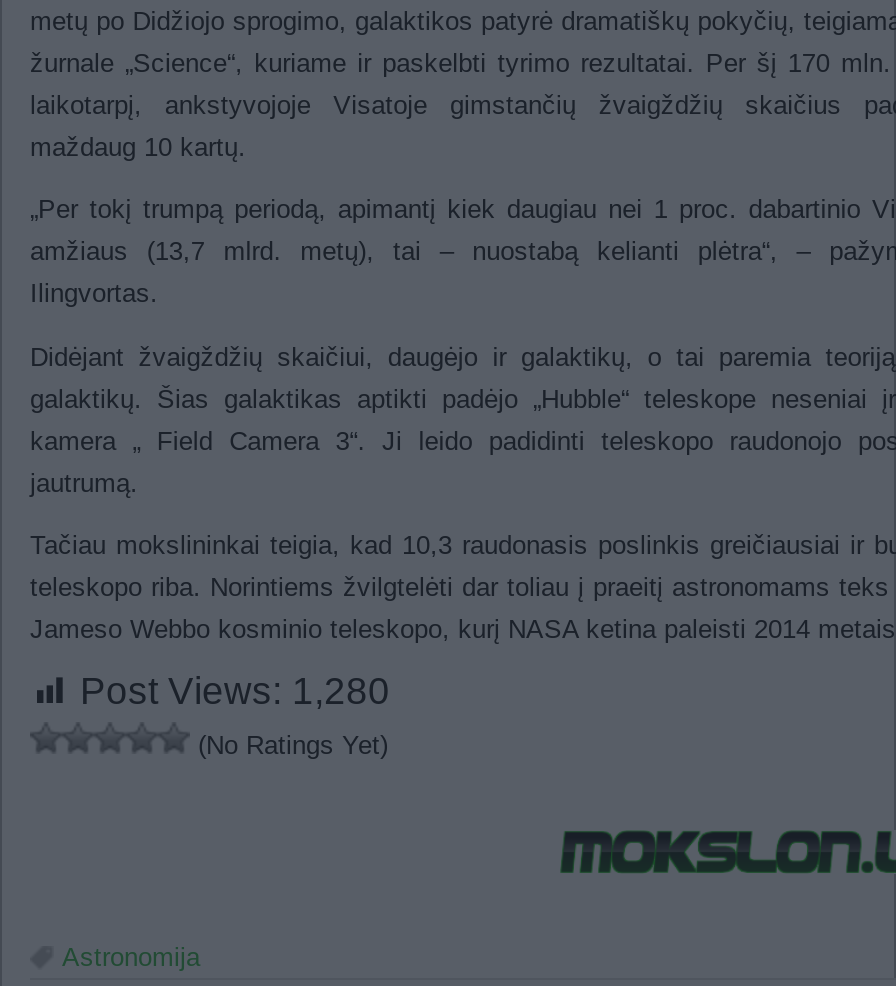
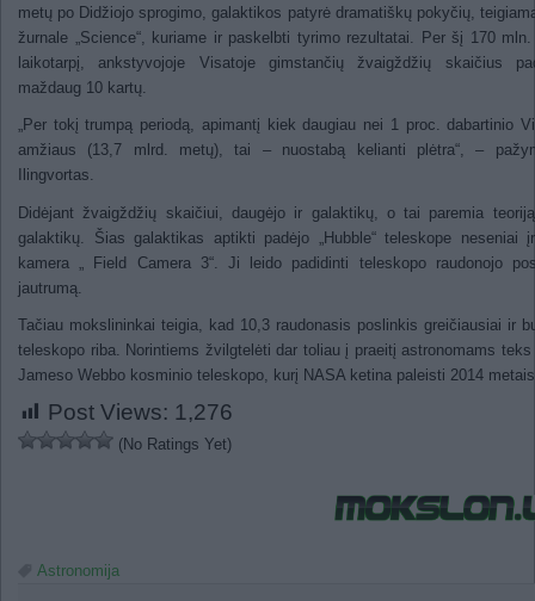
- Post Views: 1,280
+ Post Views: 1,276
